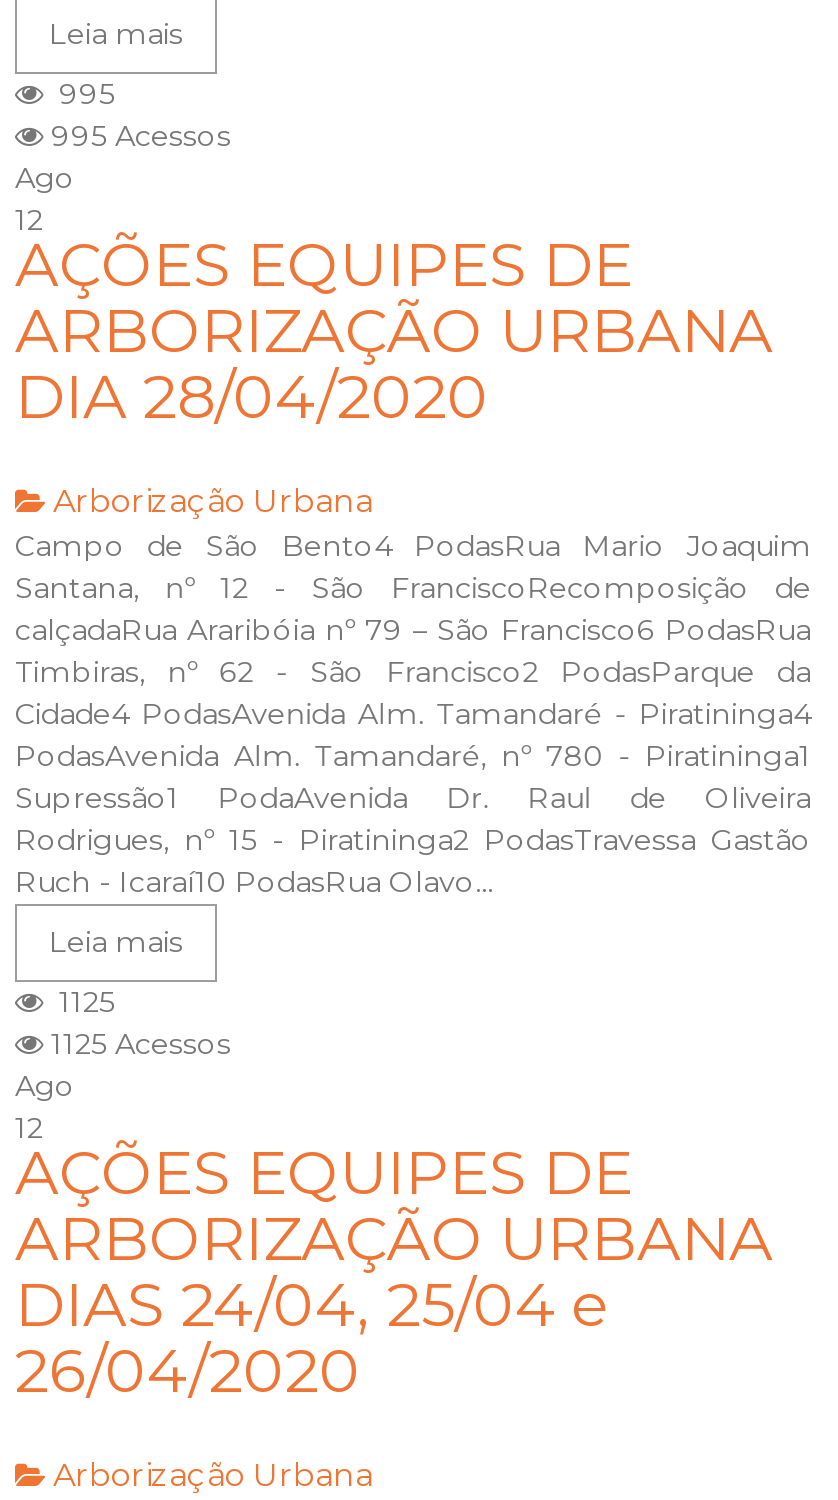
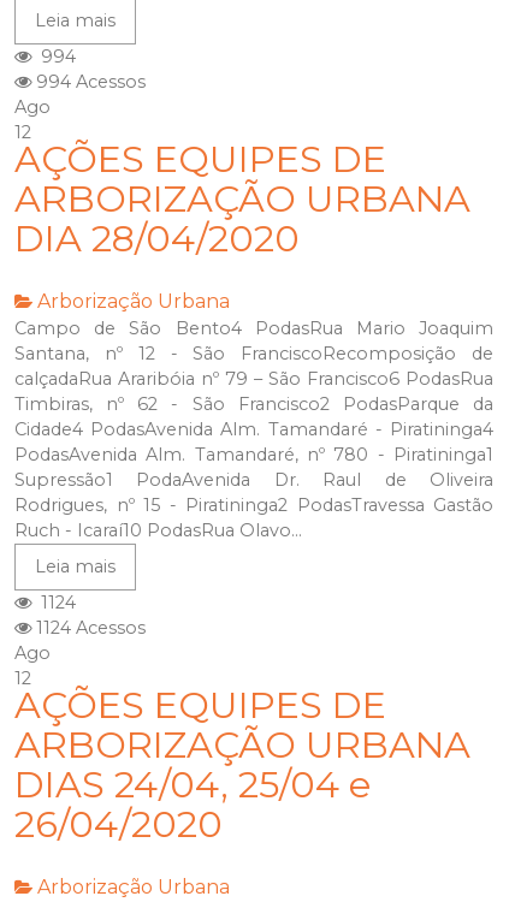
- 995
+ 994

- 995 Acessos
+ 994 Acessos

- 1125
+ 1124

- 1125 Acessos
+ 1124 Acessos
